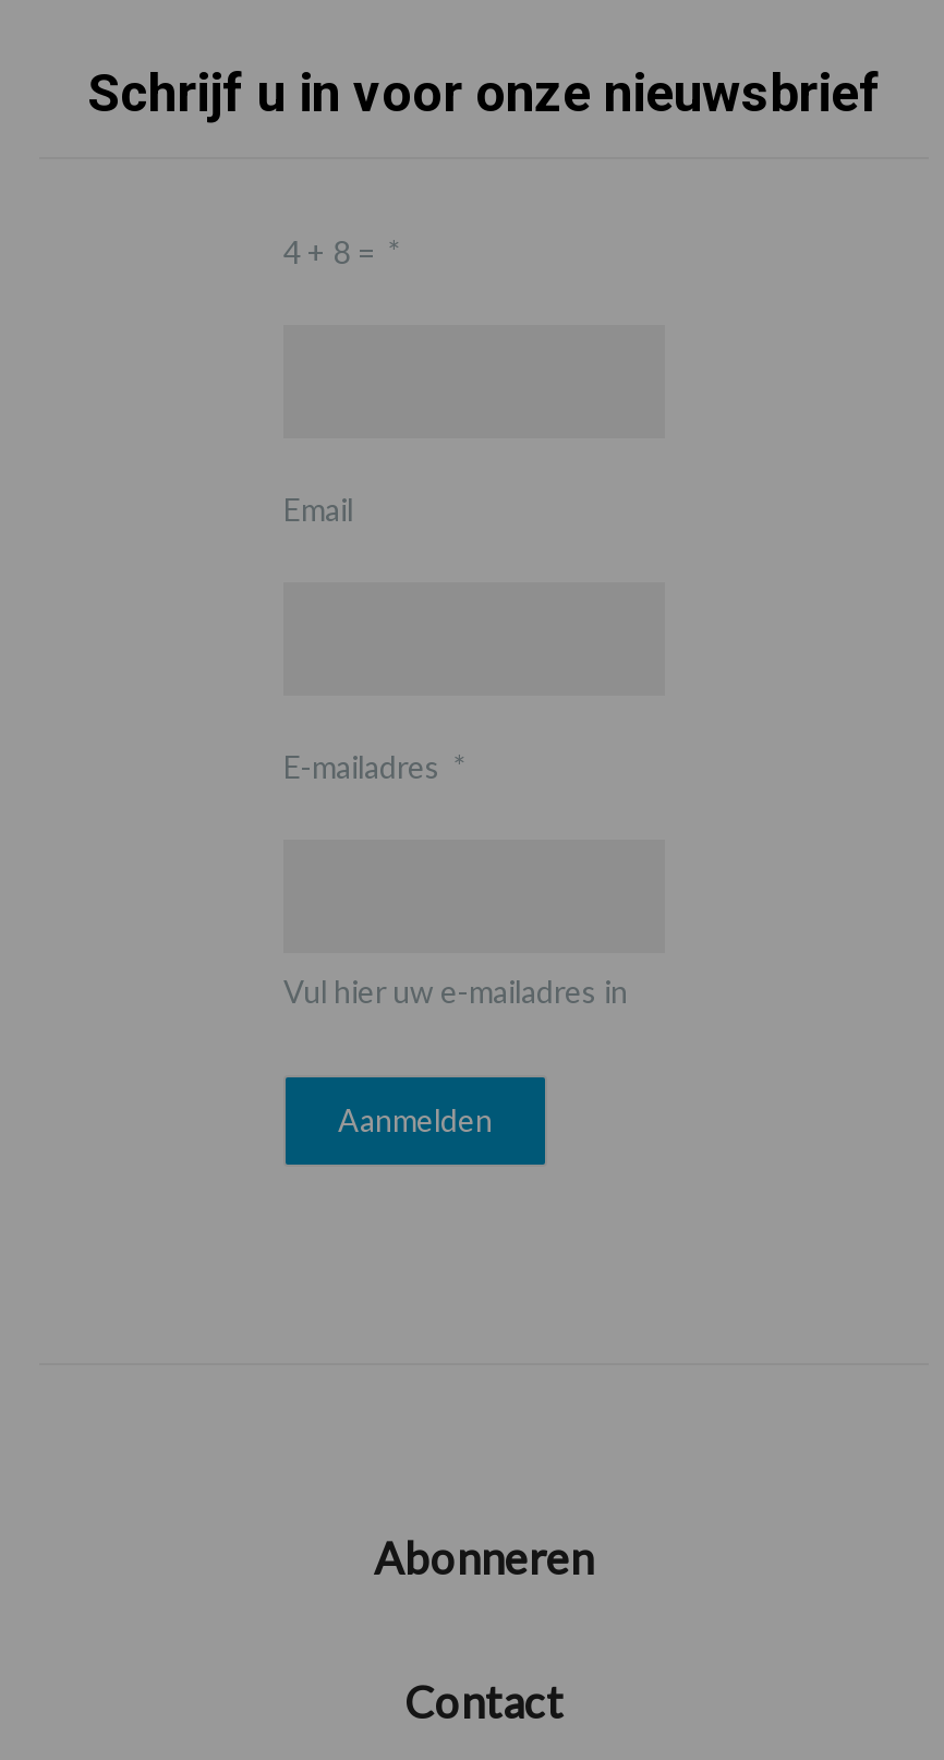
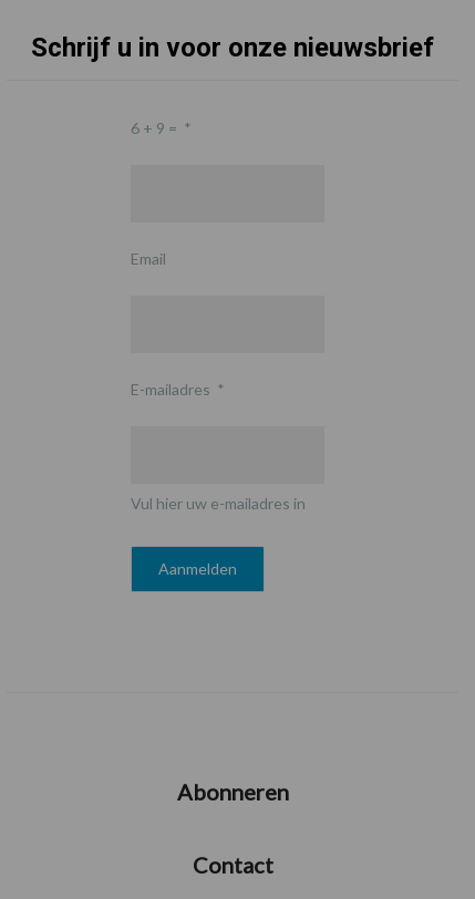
- 4 + 8 = *
+ 6 + 9 = *
